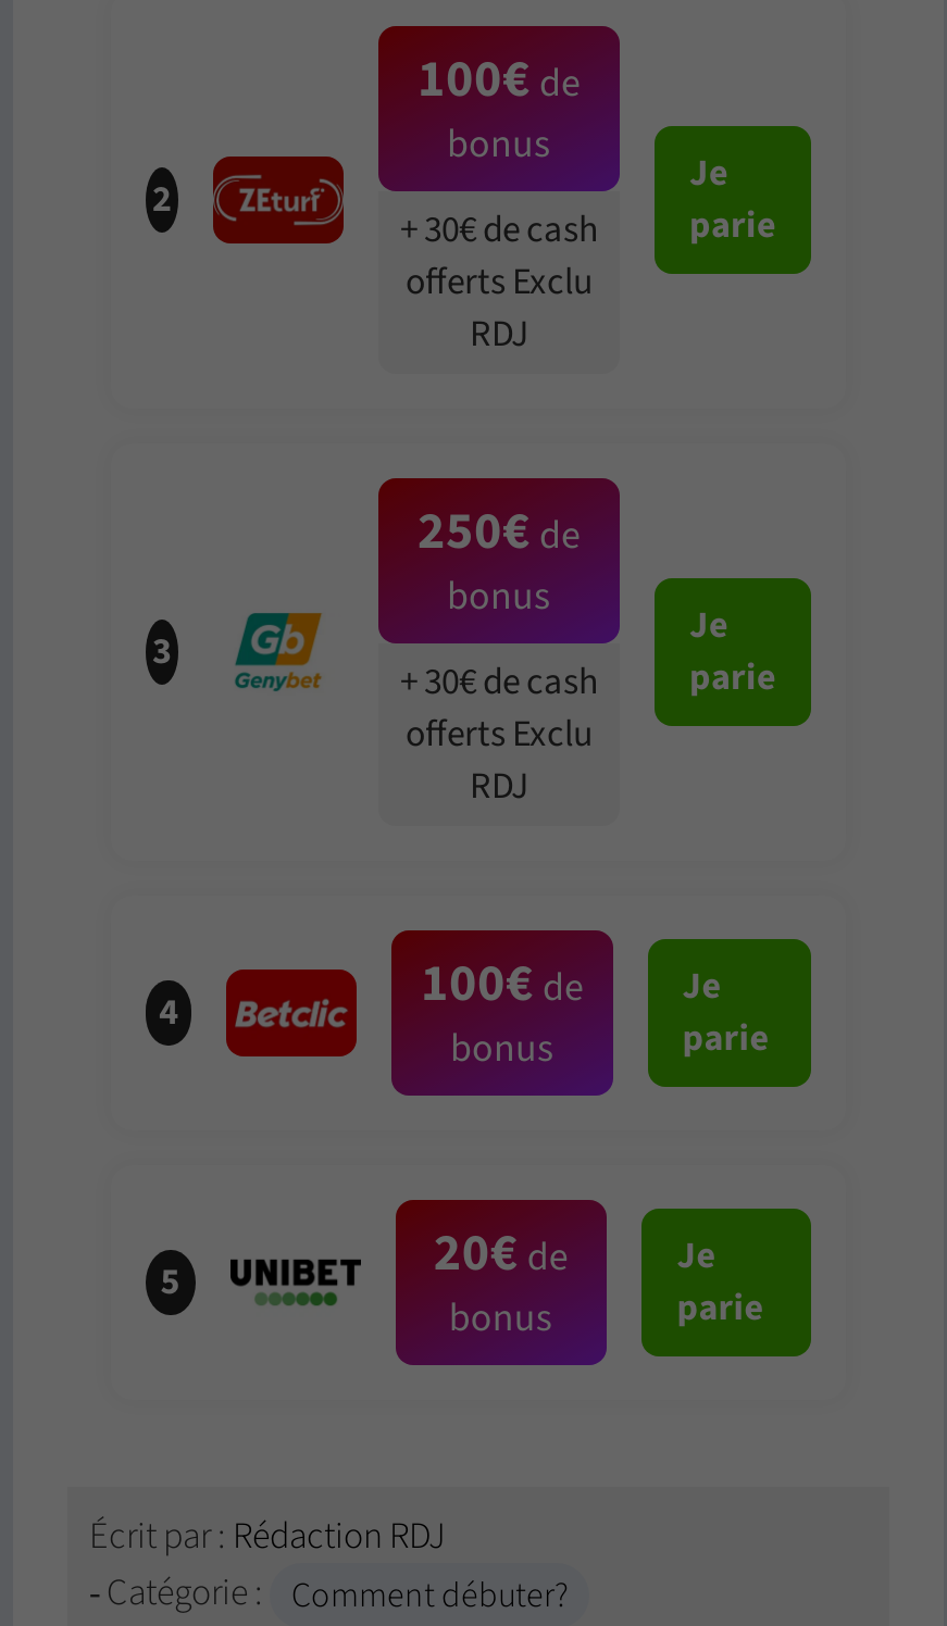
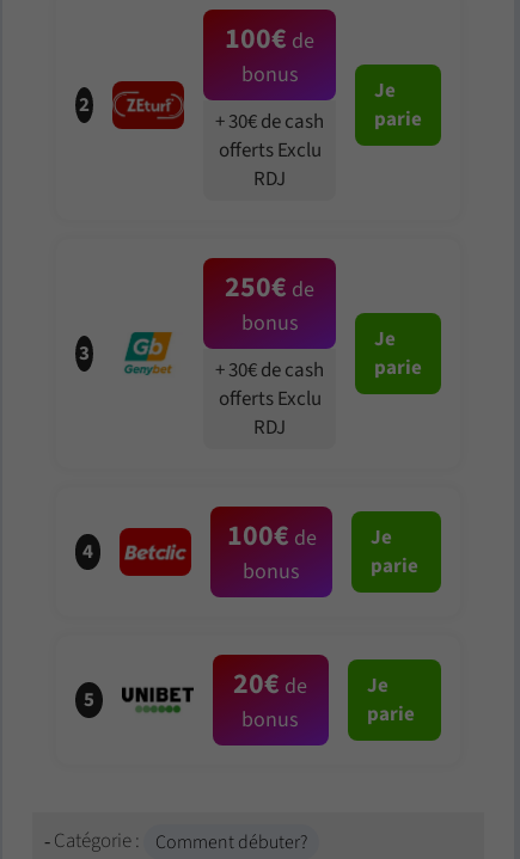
- Écrit par : Rédaction RDJ
